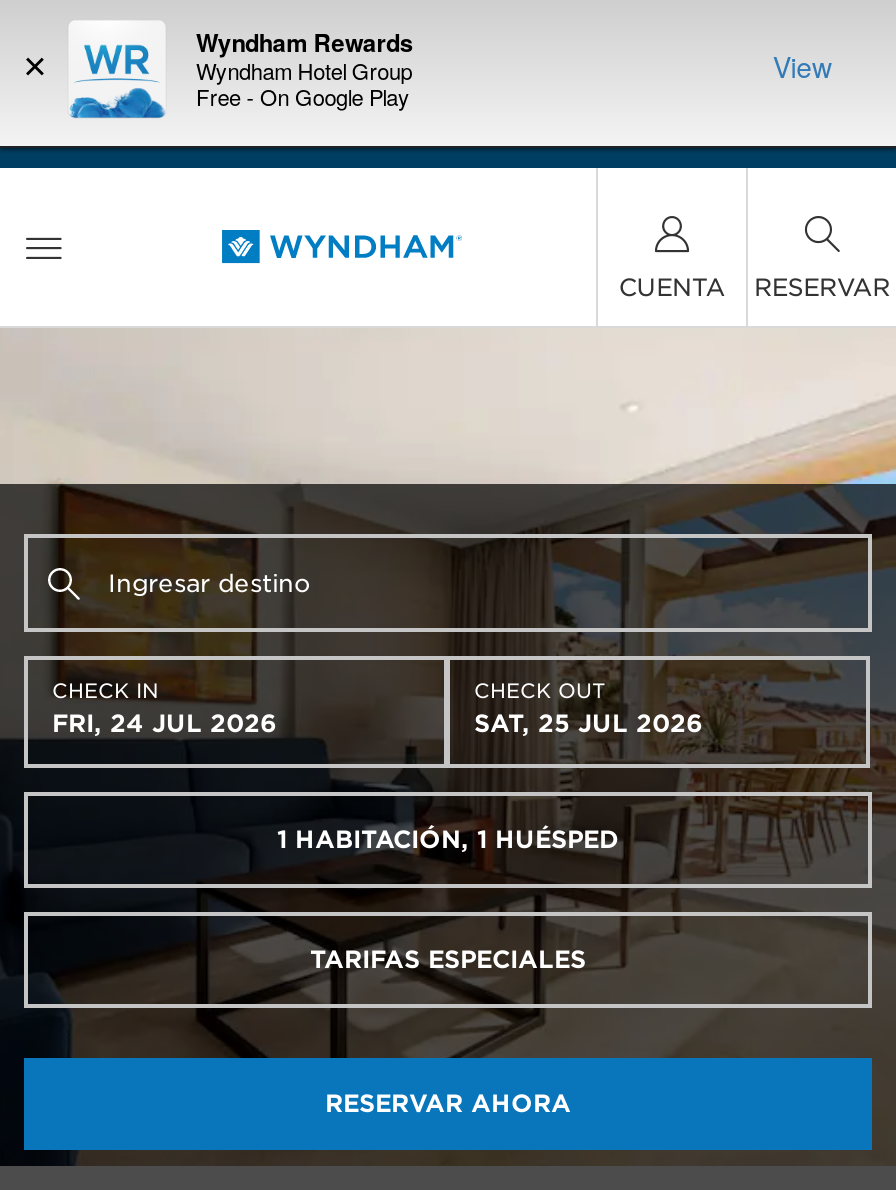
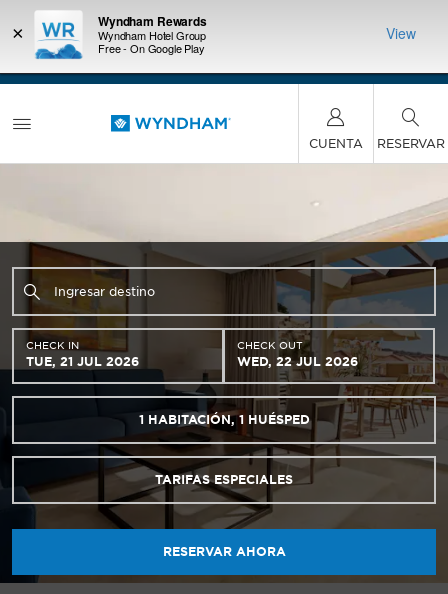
- FRI, 24 JUL 2026
+ TUE, 21 JUL 2026

- SAT, 25 JUL 2026
+ WED, 22 JUL 2026
